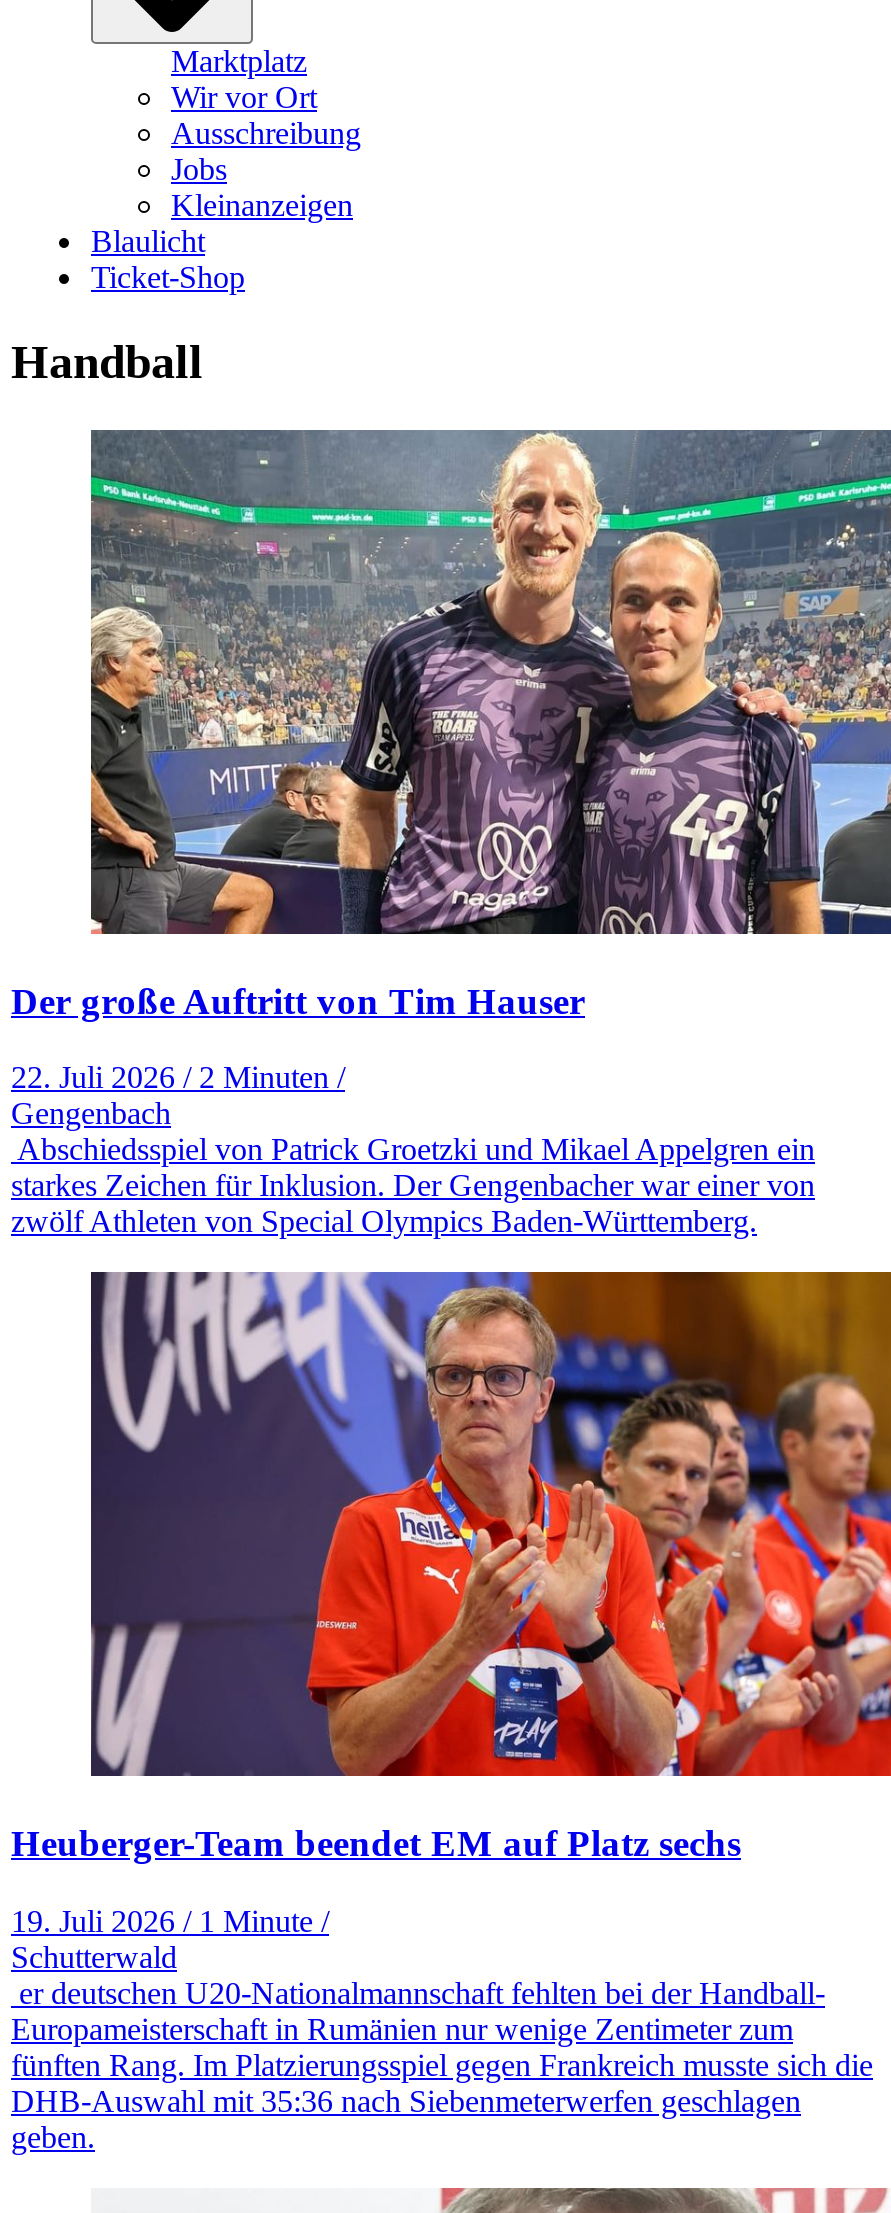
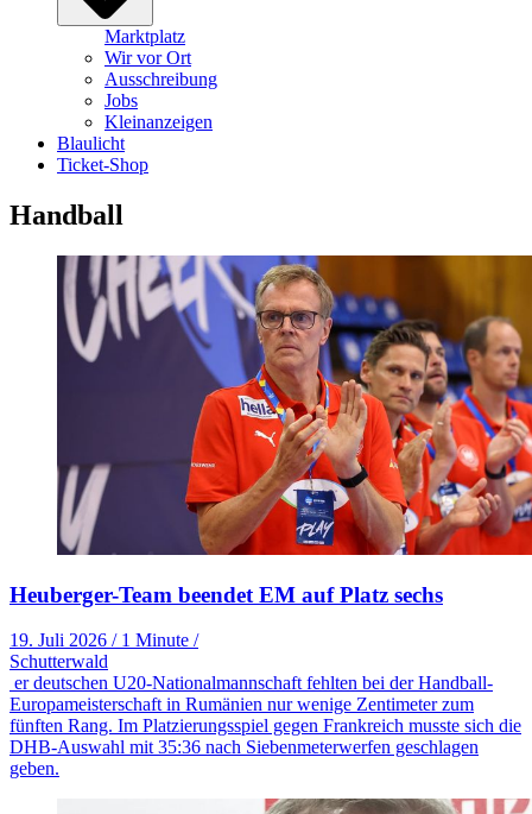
- [image]
- Der große Auftritt von Tim Hauser
- 22. Juli 2026 / 2 Minuten /
- Gengenbach
- Abschiedsspiel von Patrick Groetzki und Mikael Appelgren ein
- starkes Zeichen für Inklusion. Der Gengenbacher war einer von
- zwölf Athleten von Special Olympics Baden-Württemberg.
